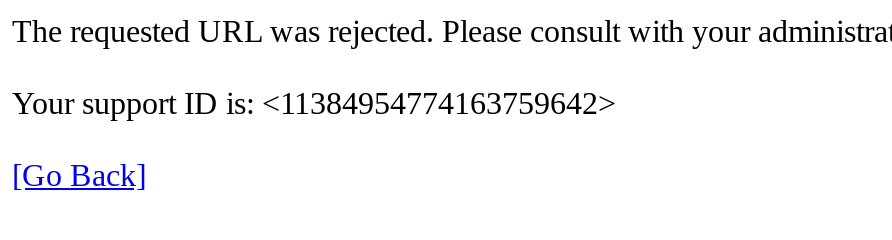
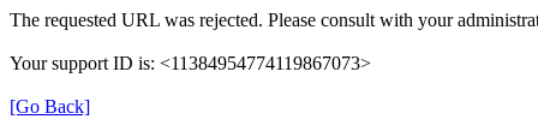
- Your support ID is: <11384954774163759642>
+ Your support ID is: <11384954774119867073>
